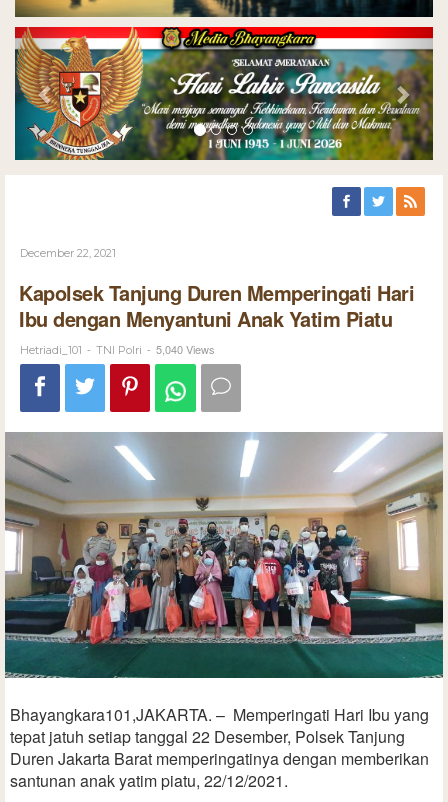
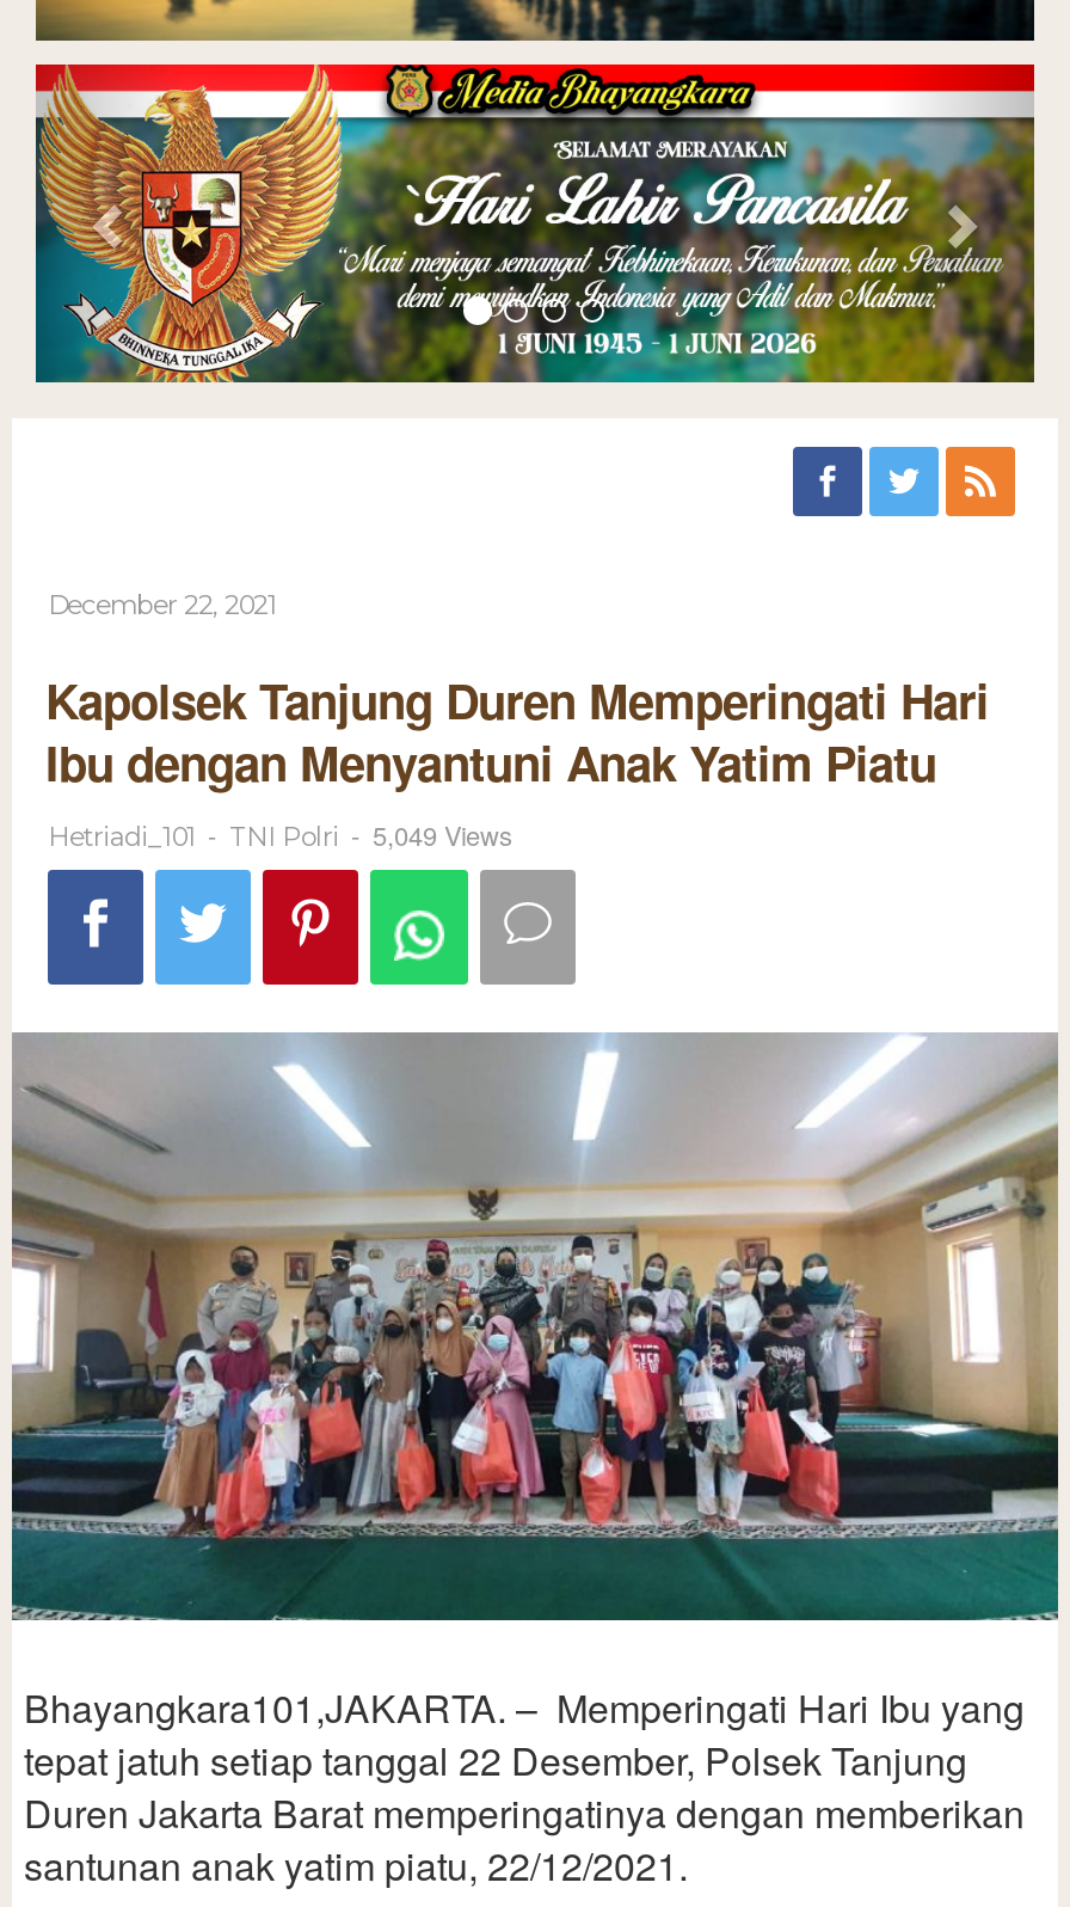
- Hetriadi_101 - TNI Polri - 5,040 Views
+ Hetriadi_101 - TNI Polri - 5,049 Views
